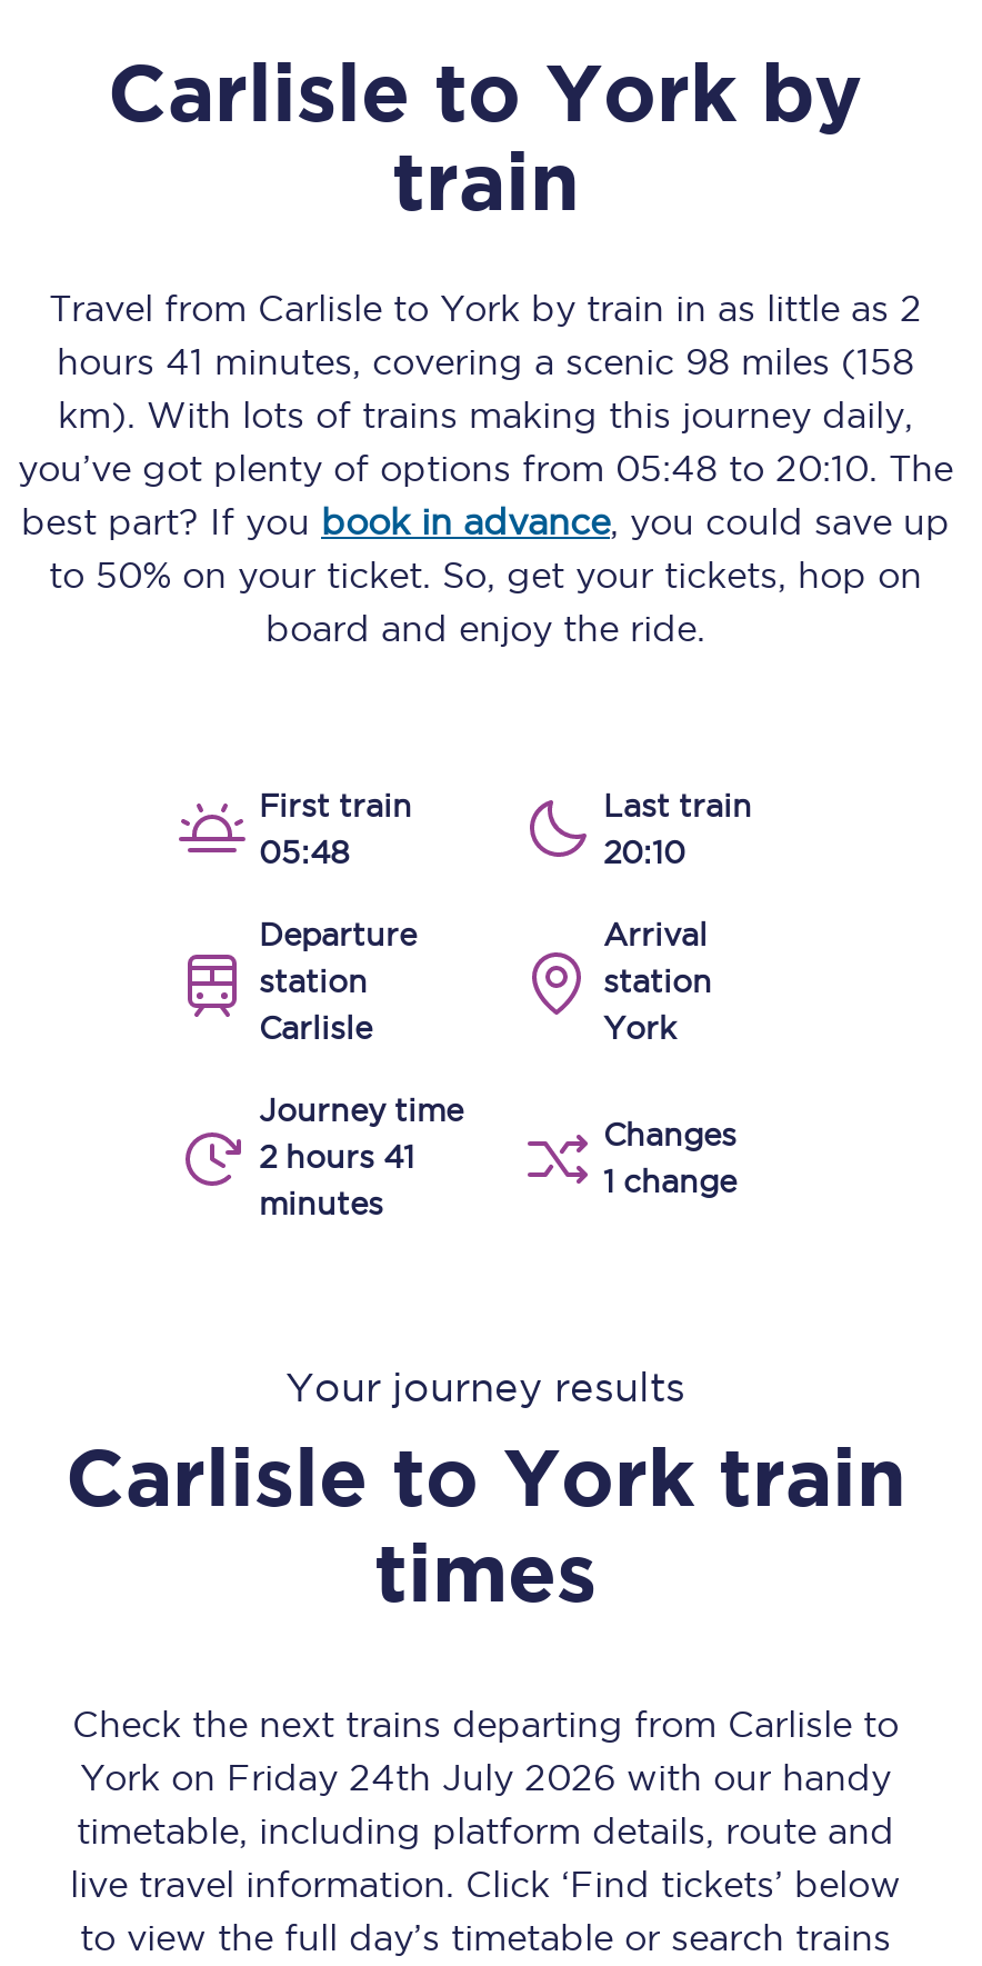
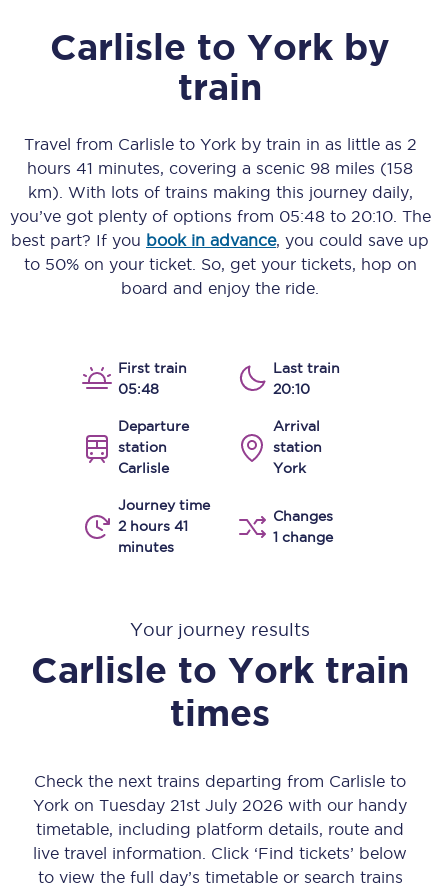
- York on Friday 24th July 2026 with our handy
+ York on Tuesday 21st July 2026 with our handy
